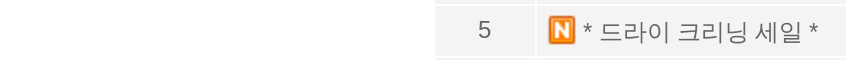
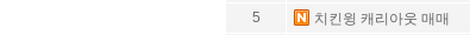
- * 드라이 크리닝 세일 *
+ 치킨윙 캐리아웃 매매
